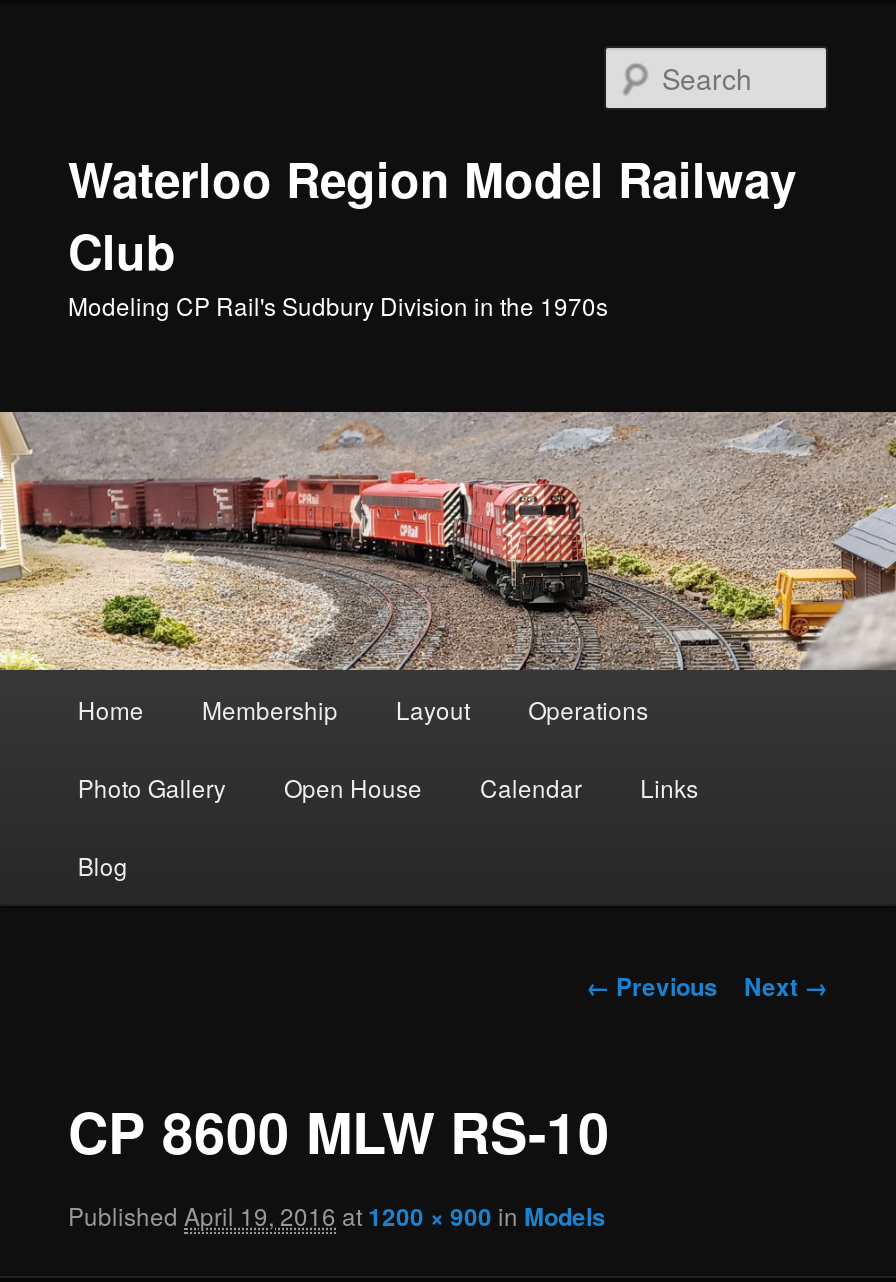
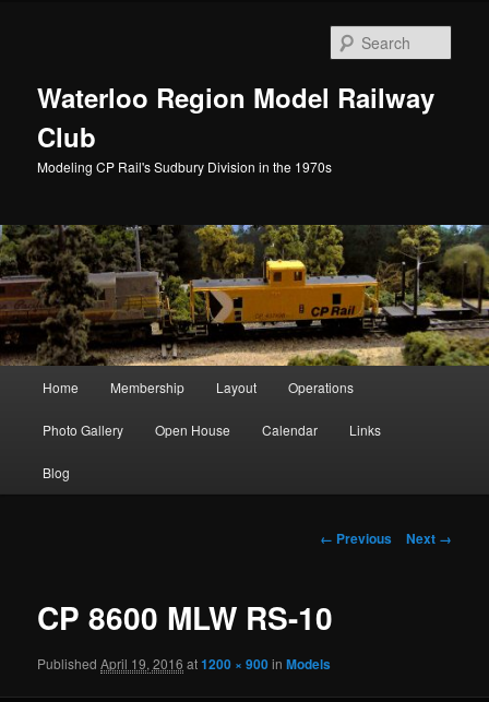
- [image]
+ [image]
